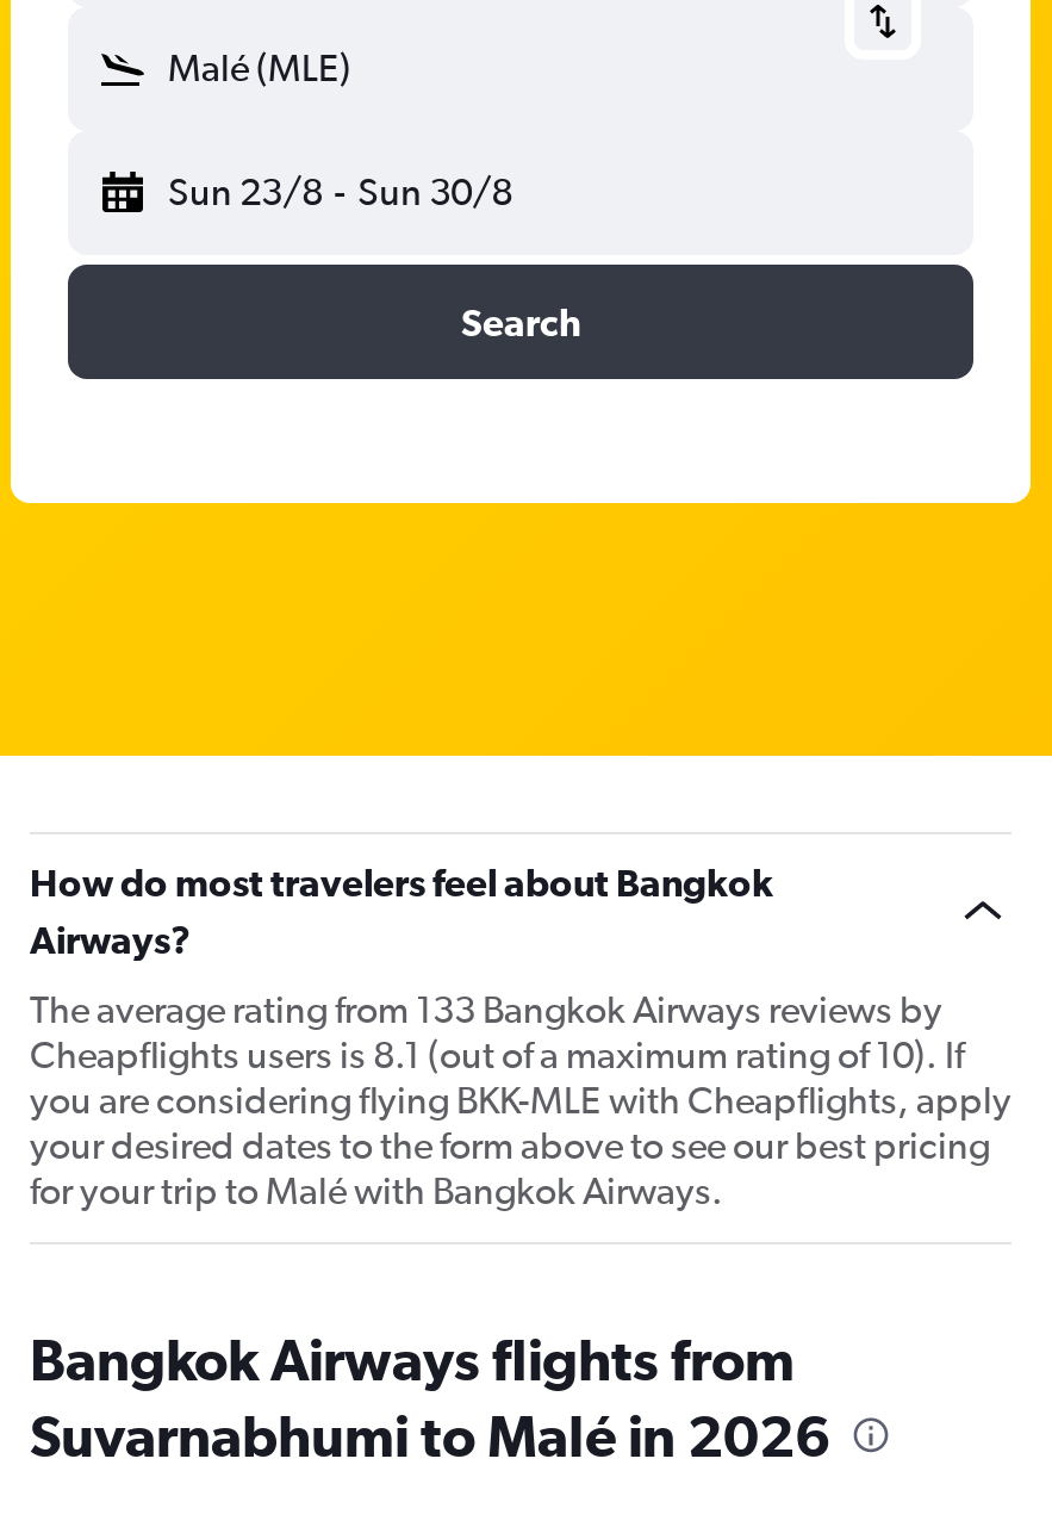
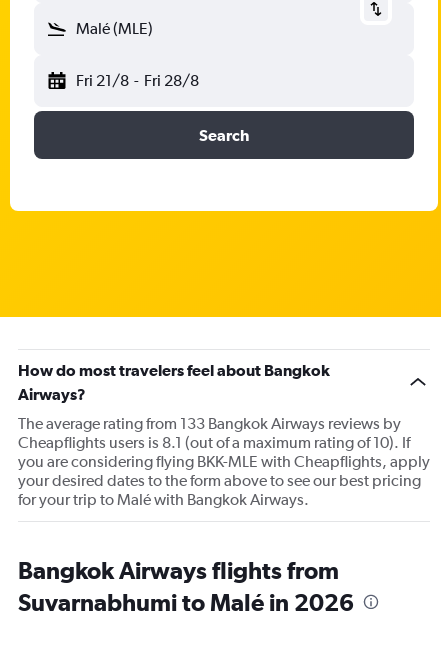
- Sun 23/8 - Sun 30/8
+ Fri 21/8 - Fri 28/8
